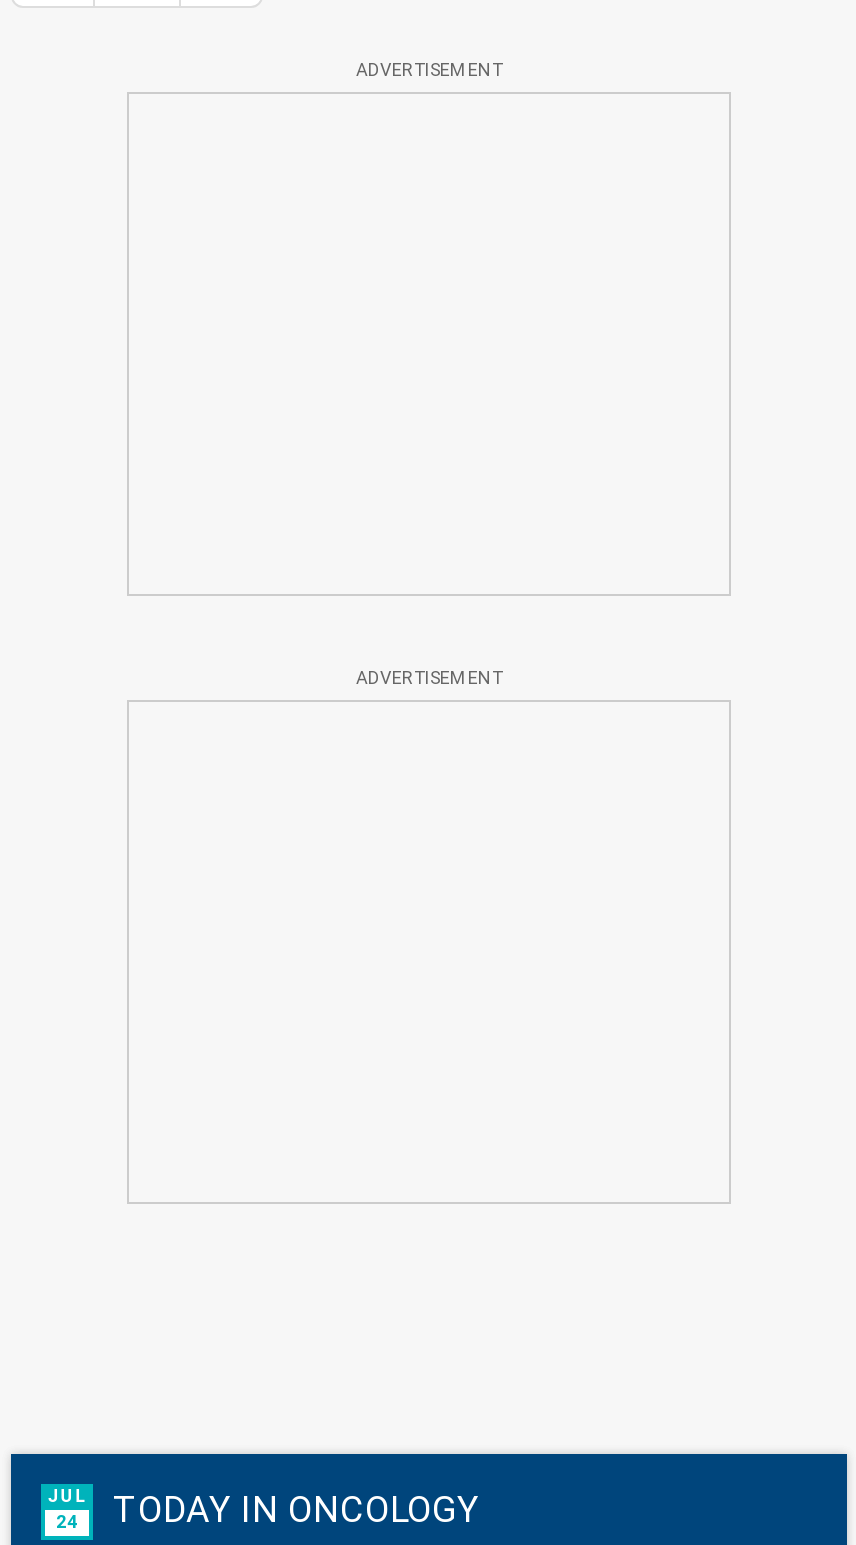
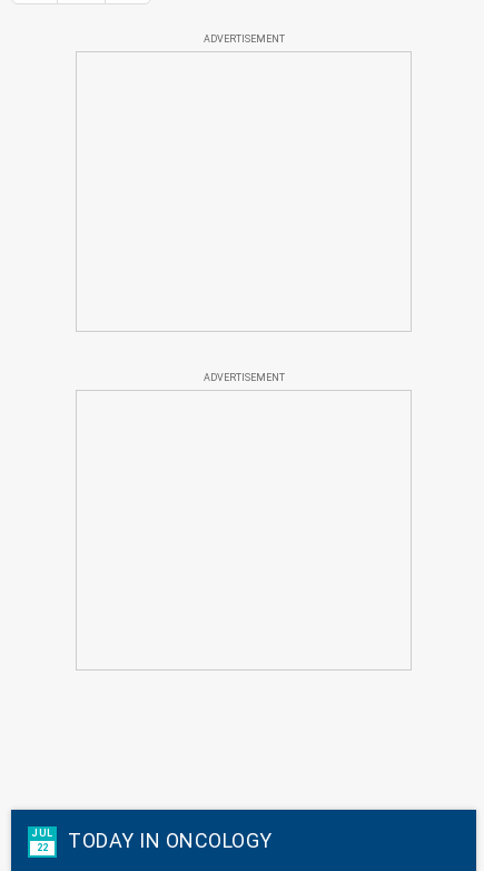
- JUL 24 TODAY IN ONCOLOGY
+ JUL 22 TODAY IN ONCOLOGY
